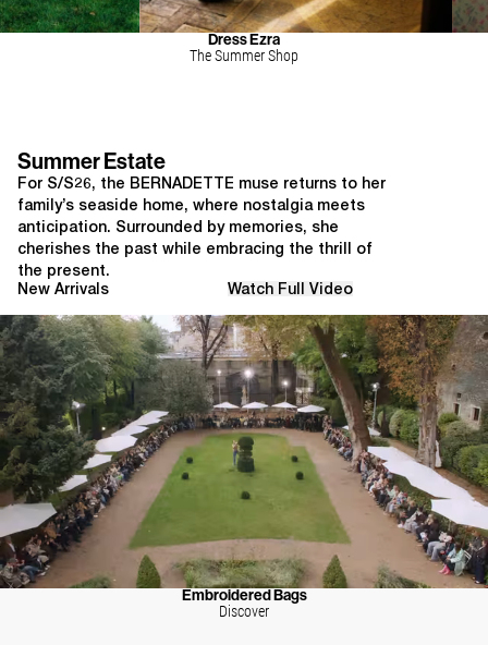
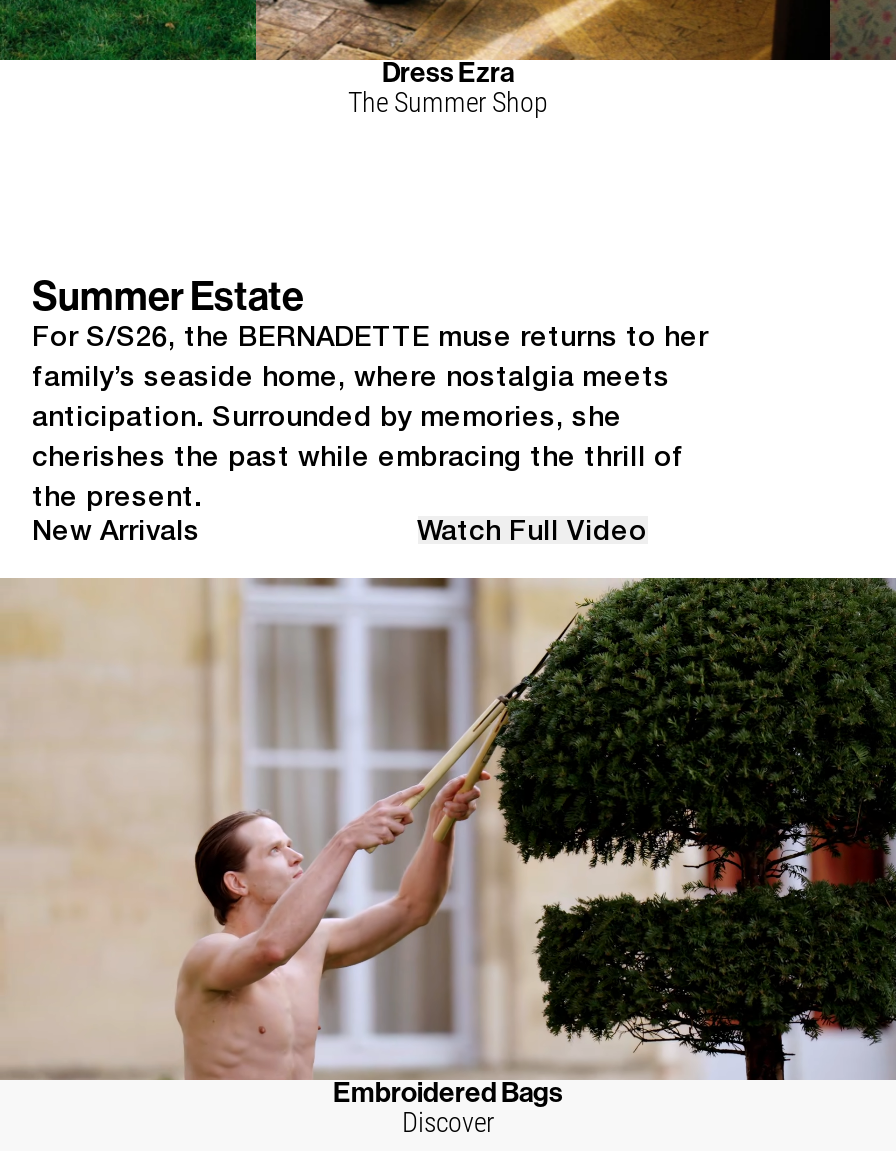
- [image]
+ [image]
